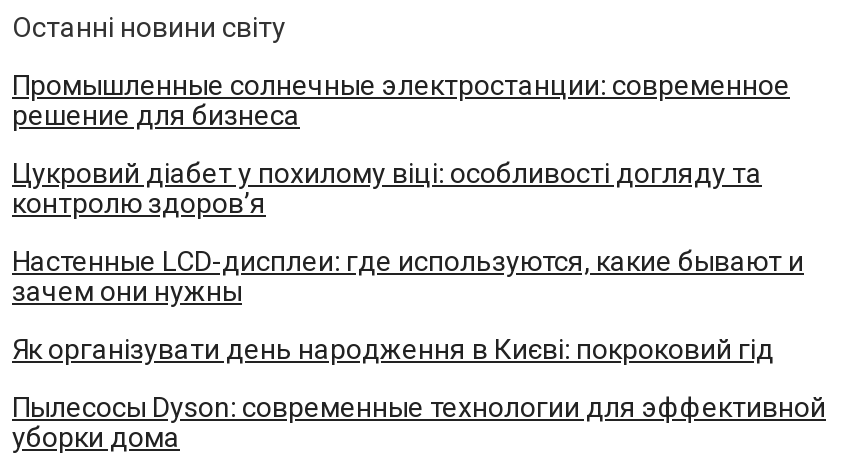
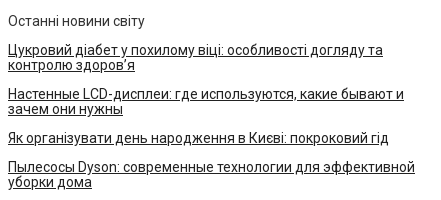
- Промышленные солнечные электростанции: современное
- решение для бизнеса
